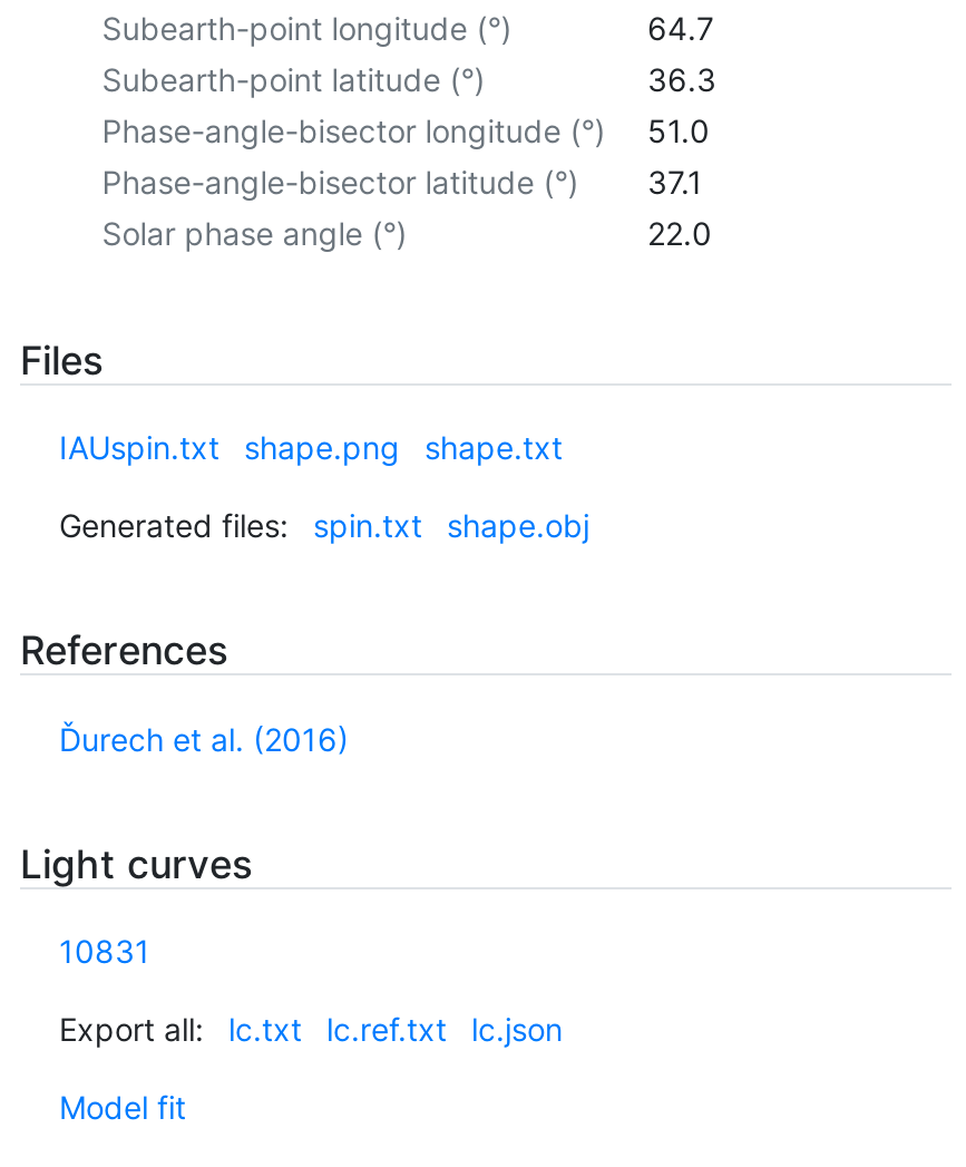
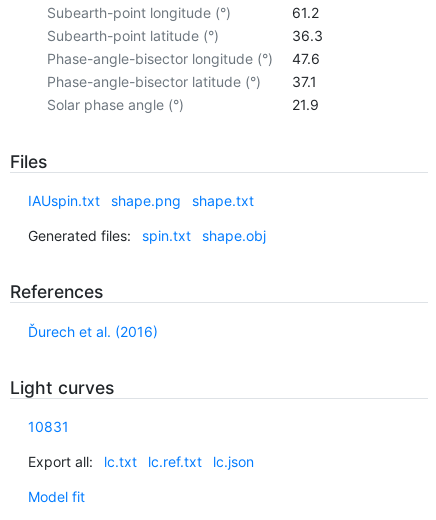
- 64.7
+ 61.2

- Phase-angle-bisector longitude (°) 51.0
+ Phase-angle-bisector longitude (°) 47.6

- 22.0
+ 21.9
